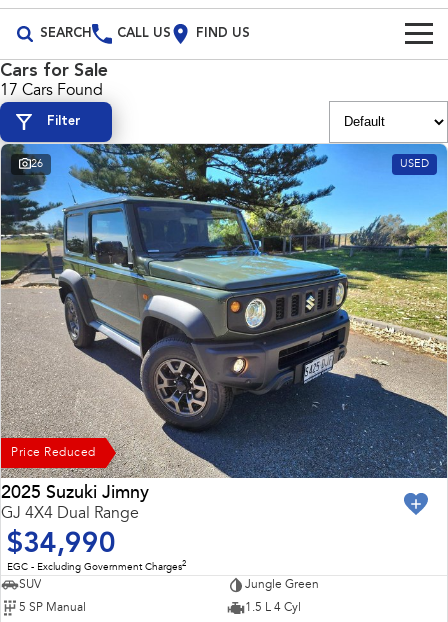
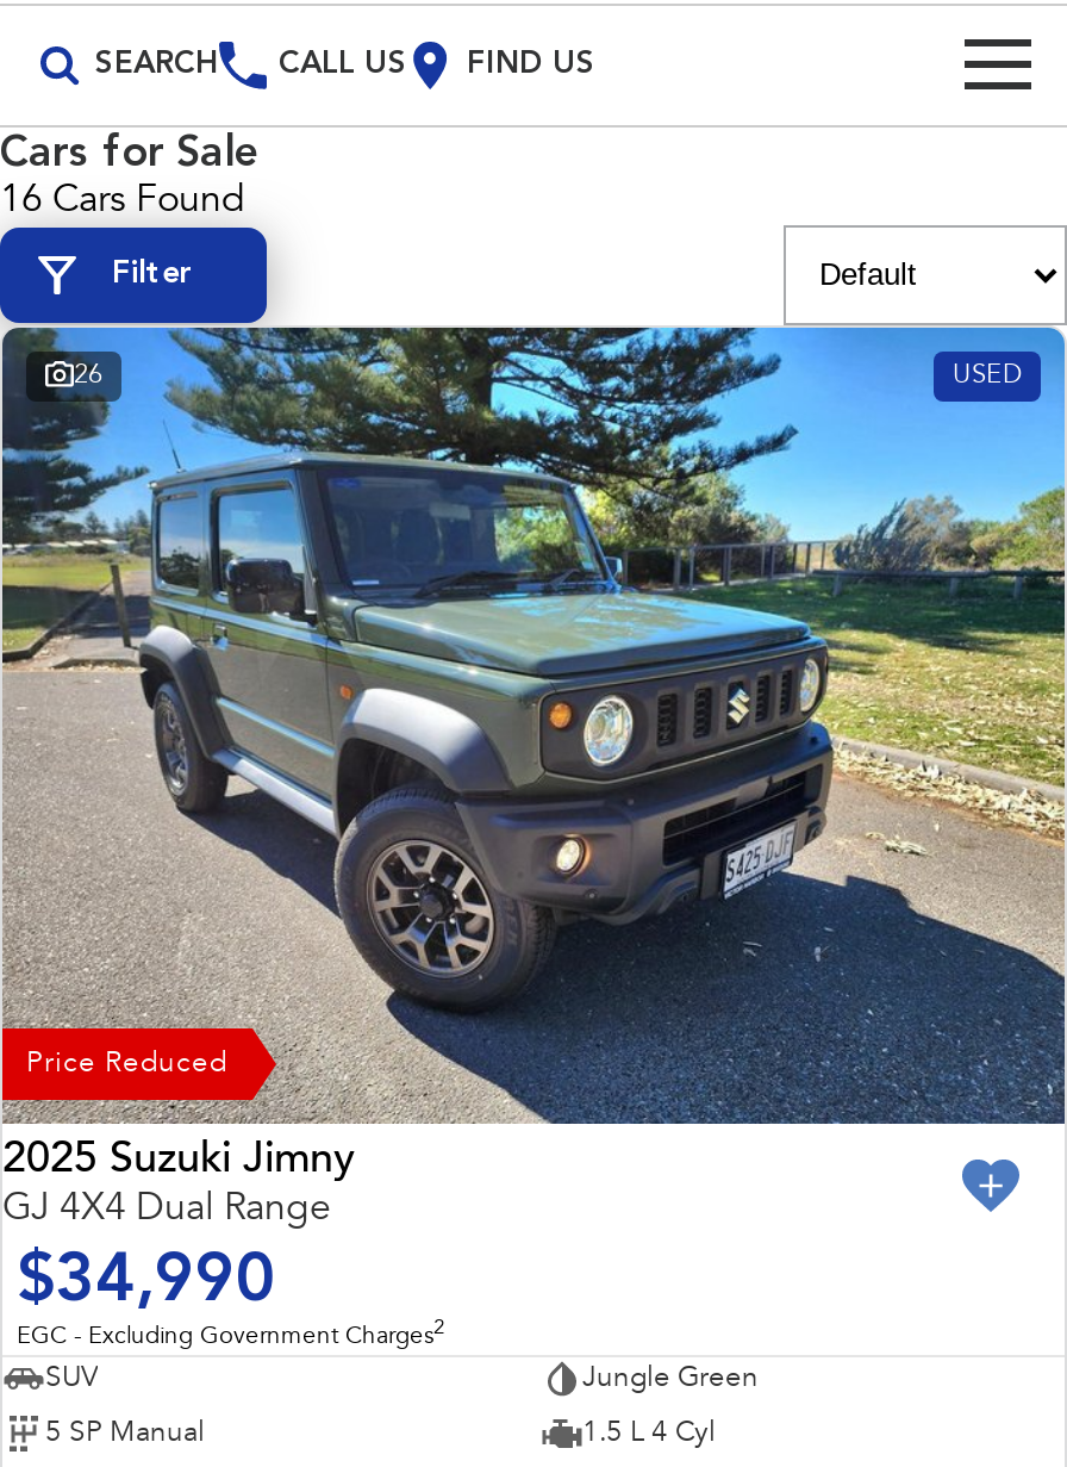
- 17 Cars Found
+ 16 Cars Found
